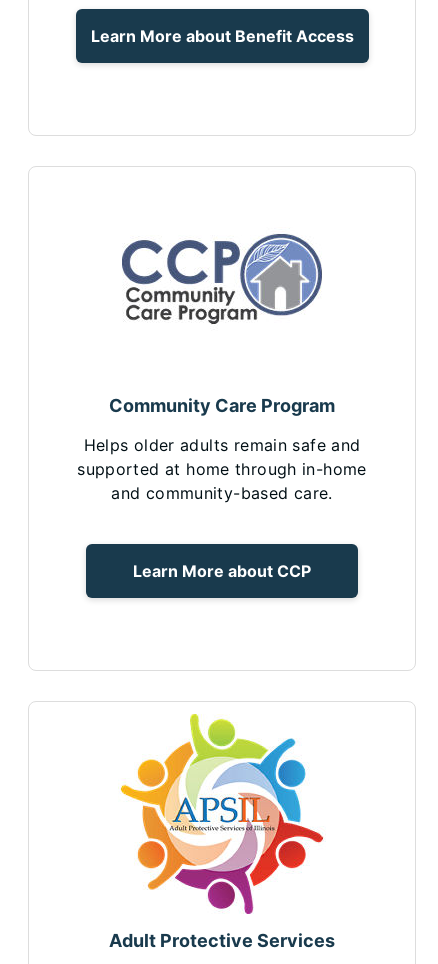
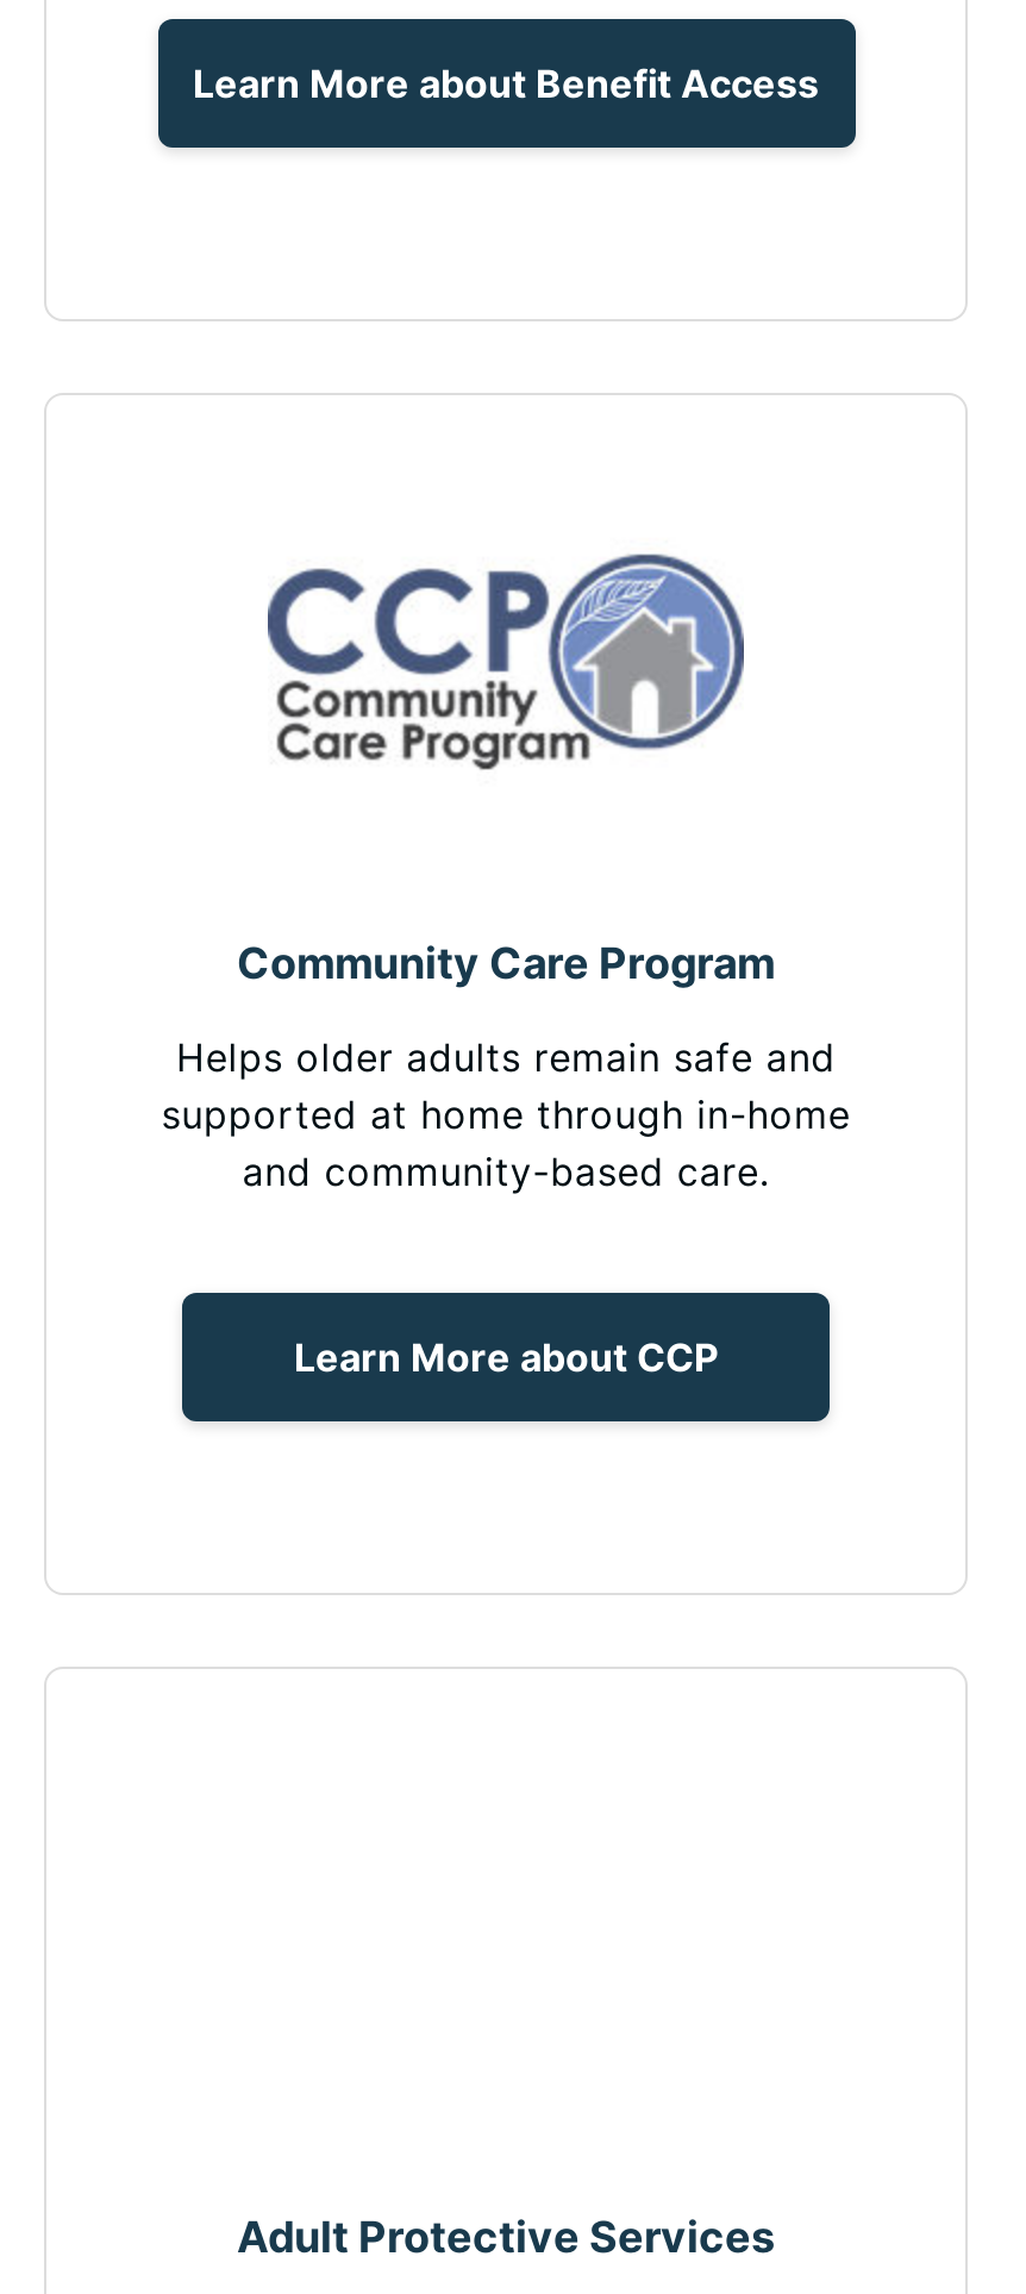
- [image]
